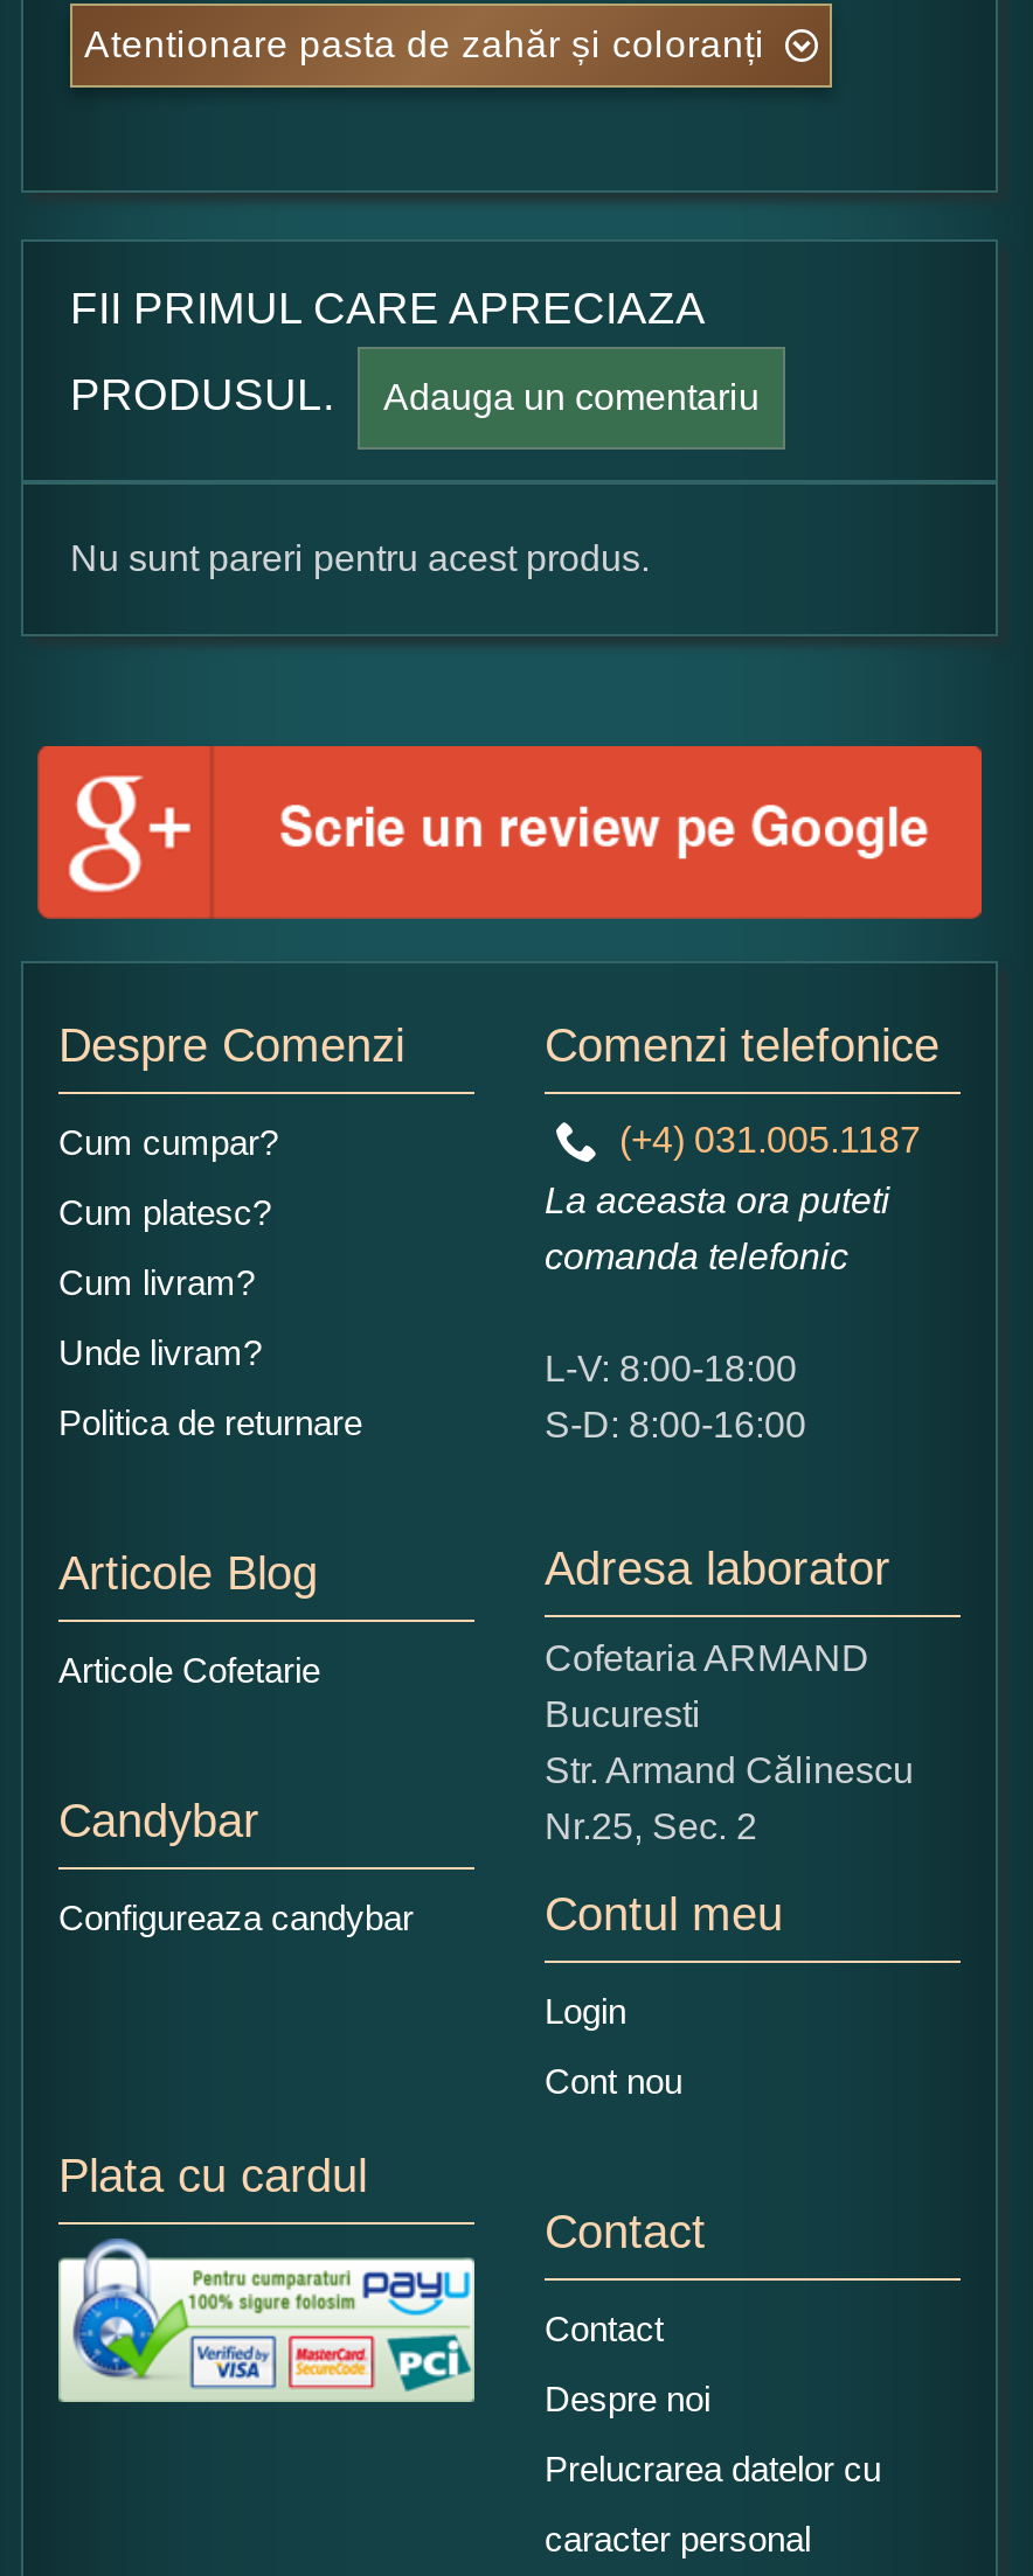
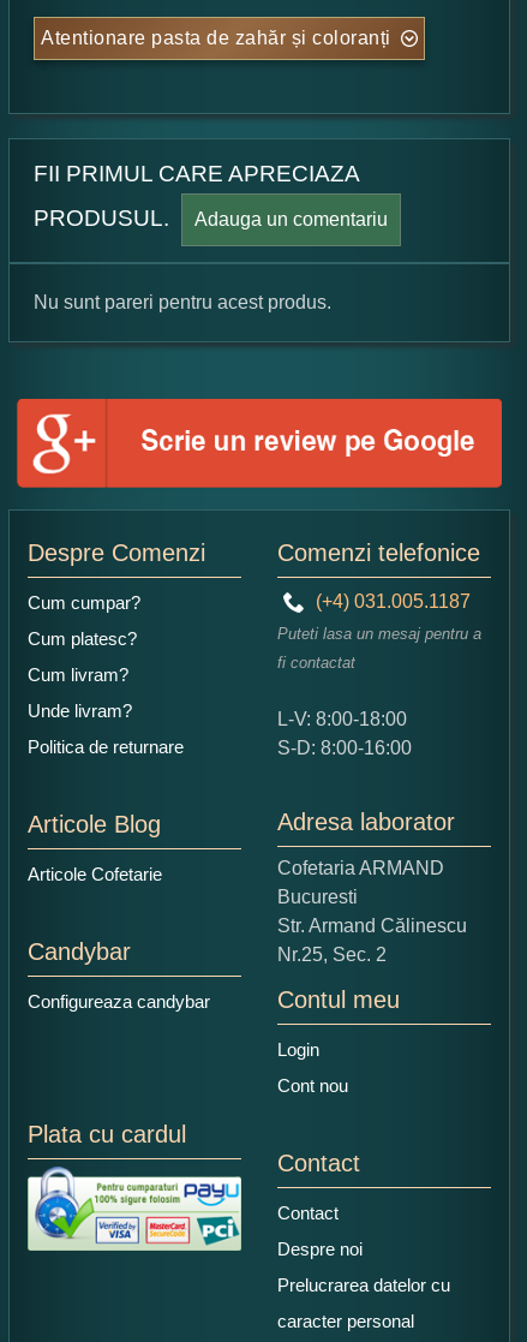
- La aceasta ora puteti
- comanda telefonic
+ Puteti lasa un mesaj pentru a
+ fi contactat
